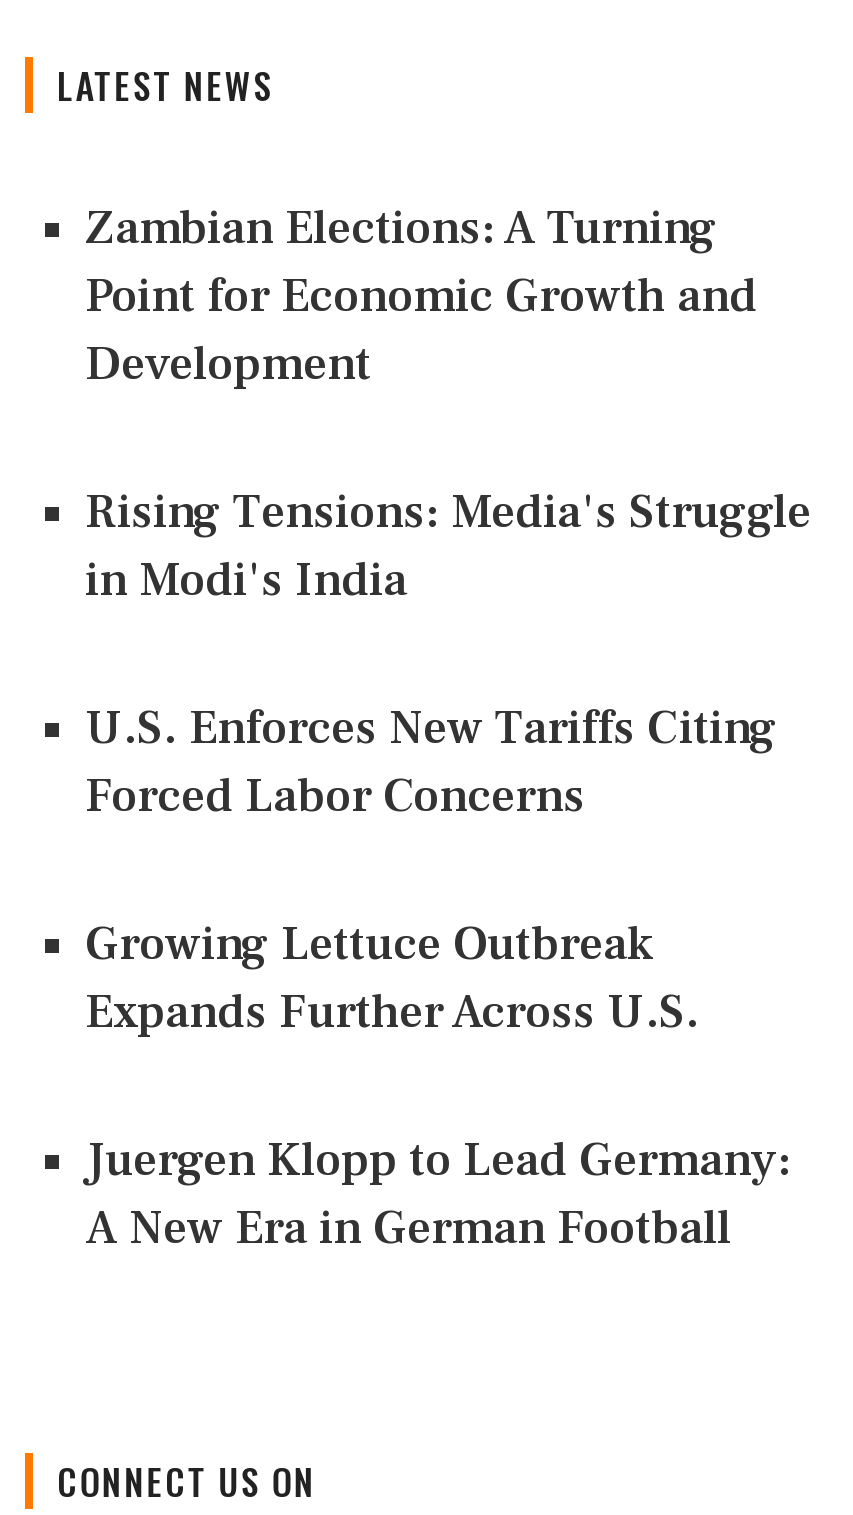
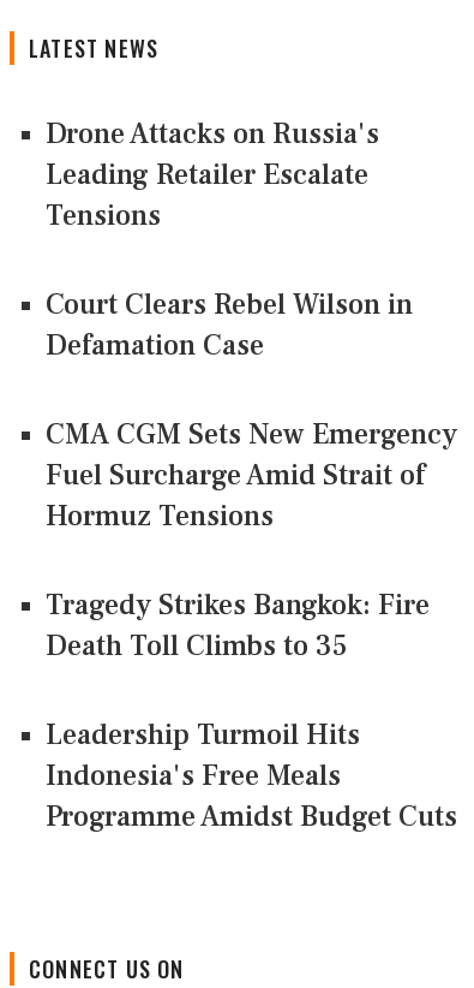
- Zambian Elections: A Turning
- Point for Economic Growth and
- Development
+ Drone Attacks on Russia's
+ Leading Retailer Escalate
+ Tensions

- Rising Tensions: Media's Struggle
- in Modi's India
+ Court Clears Rebel Wilson in
+ Defamation Case

- U.S. Enforces New Tariffs Citing
- Forced Labor Concerns
+ CMA CGM Sets New Emergency
+ Fuel Surcharge Amid Strait of
+ Hormuz Tensions

- Growing Lettuce Outbreak
- Expands Further Across U.S.
+ Tragedy Strikes Bangkok: Fire
+ Death Toll Climbs to 35

- Juergen Klopp to Lead Germany:
- A New Era in German Football
+ Leadership Turmoil Hits
+ Indonesia's Free Meals
+ Programme Amidst Budget Cuts
